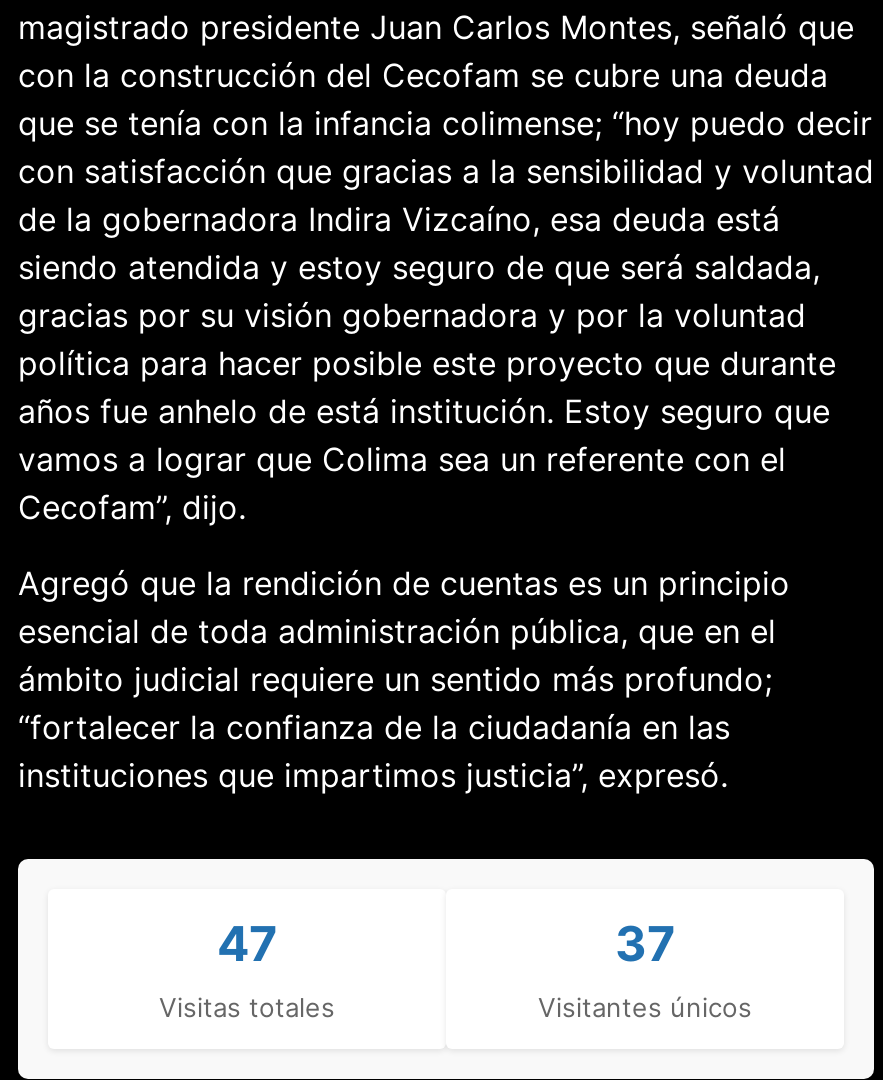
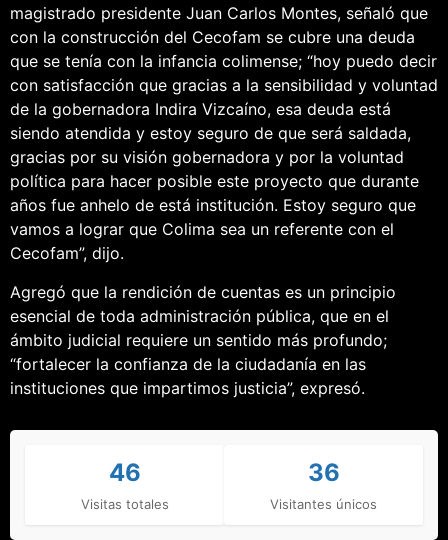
- 47
+ 46

- 37
+ 36
